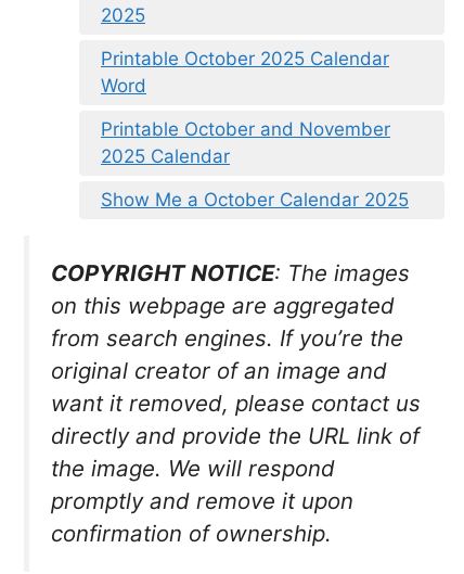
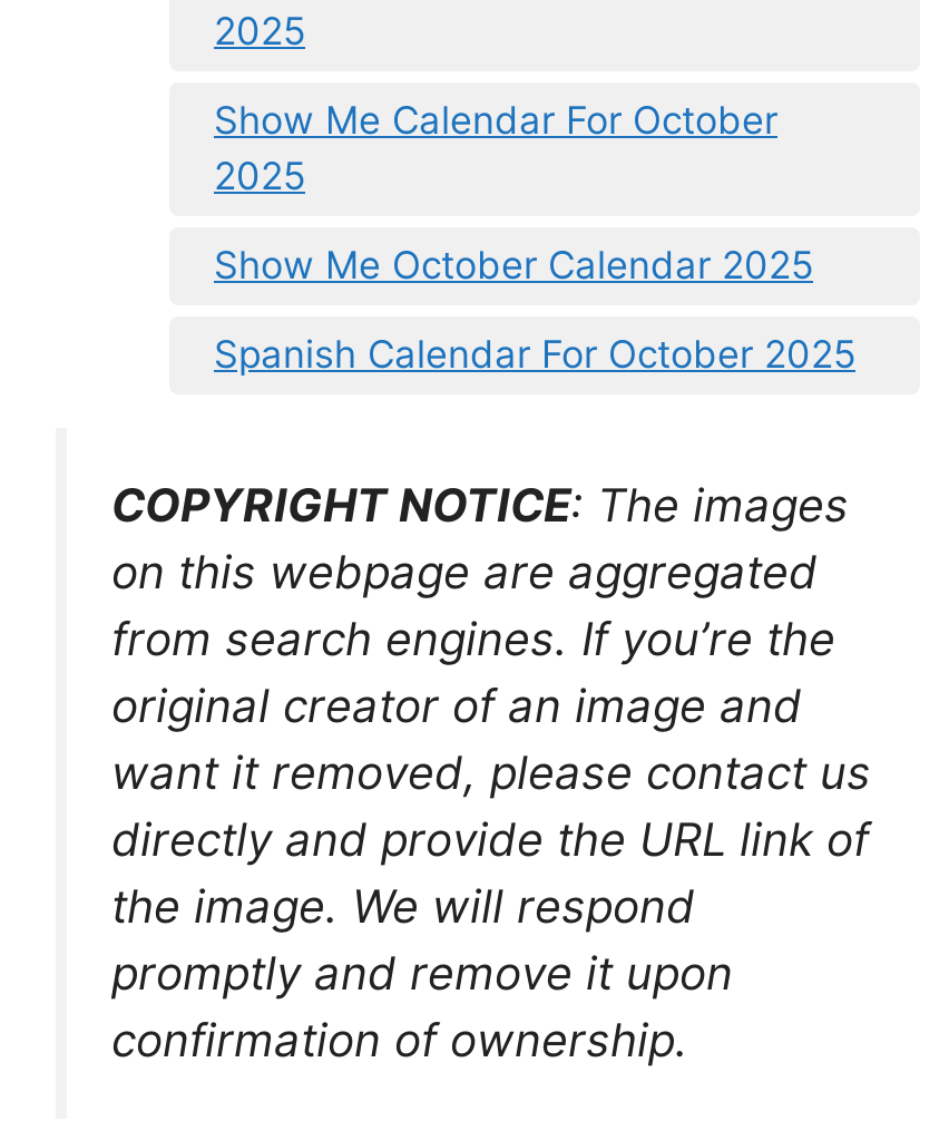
- Printable October 2025 Calendar
- Word
+ Show Me Calendar For October
+ 2025

- Printable October and November
- 2025 Calendar
+ Show Me October Calendar 2025

- Show Me a October Calendar 2025
+ Spanish Calendar For October 2025
